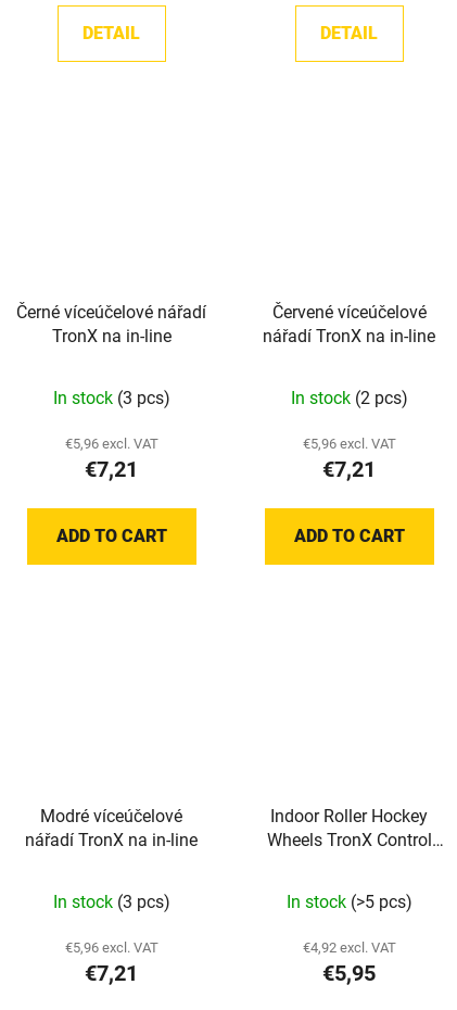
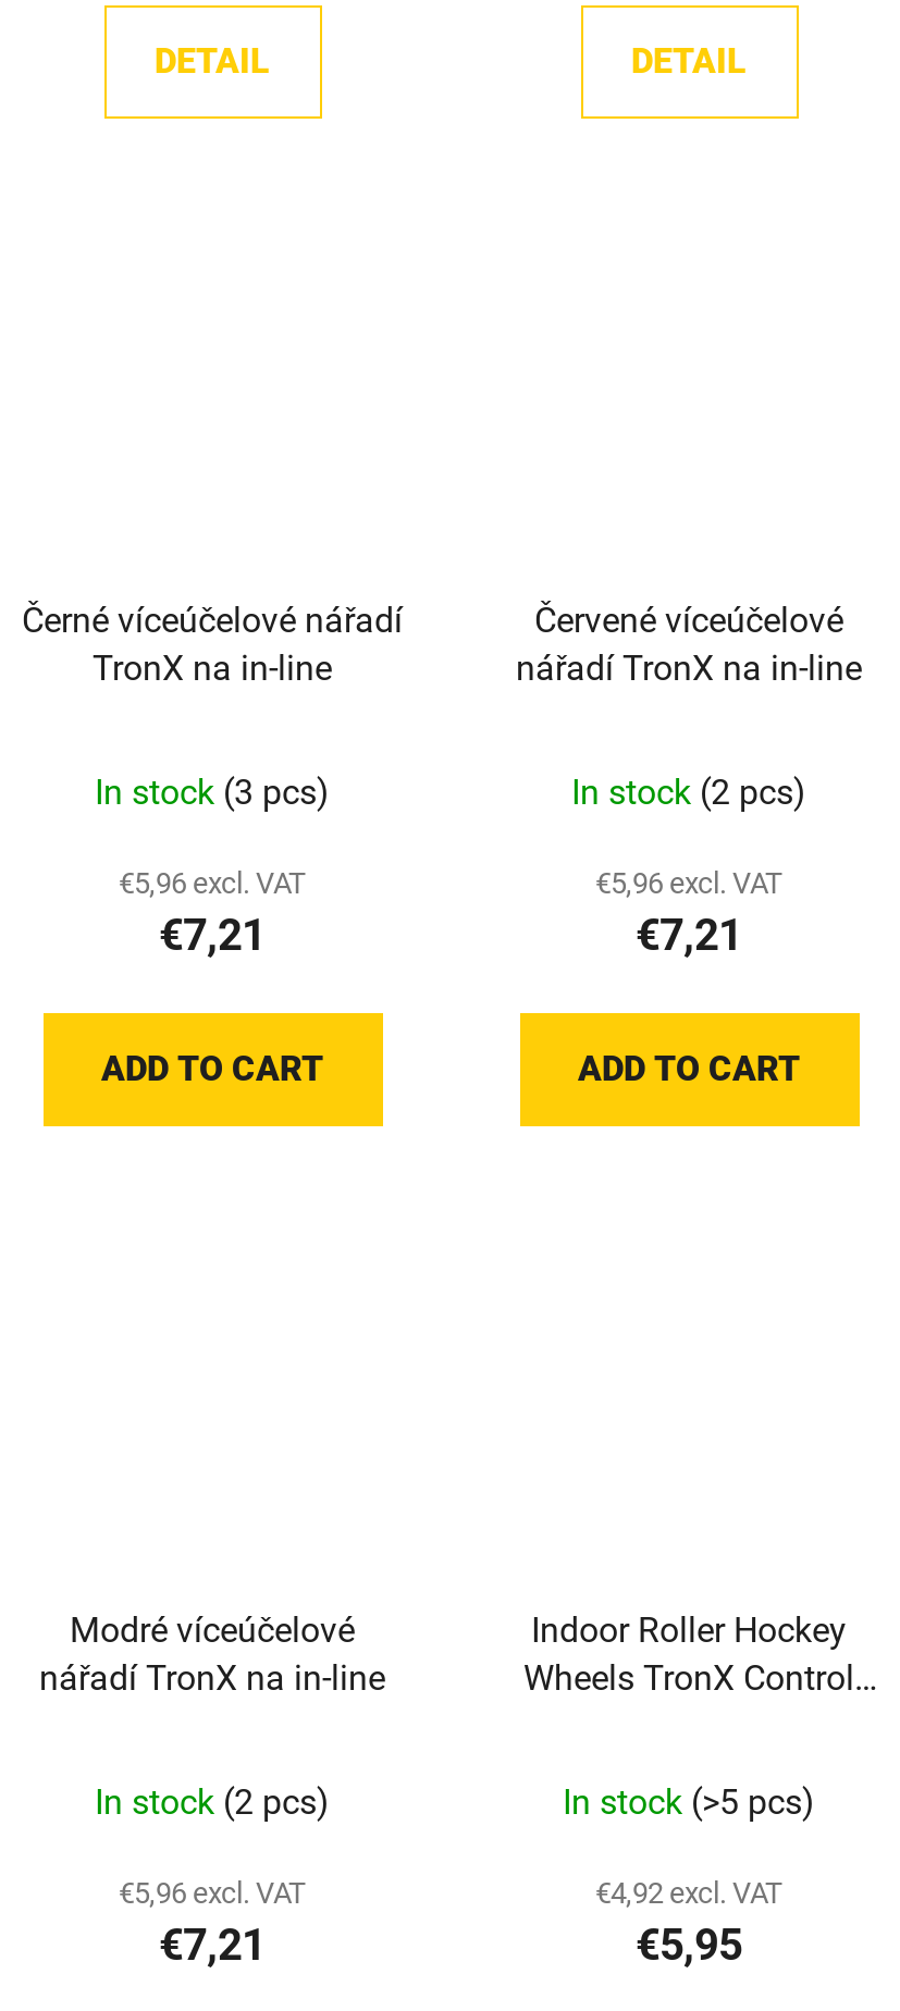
- In stock (3 pcs)
+ In stock (2 pcs)
